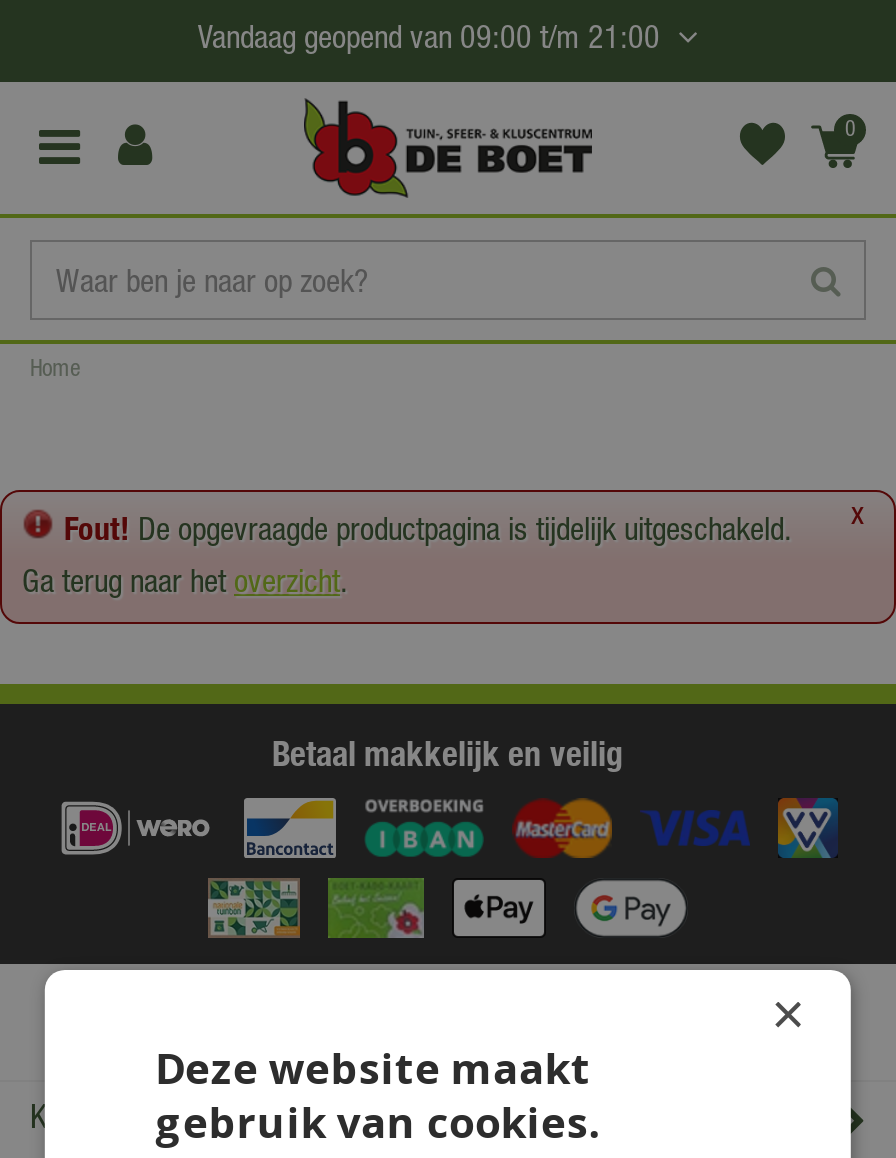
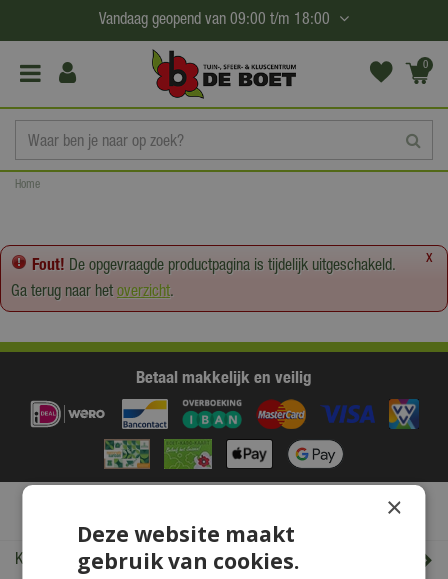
- Vandaag geopend van 09:00 t/m 21:00
+ Vandaag geopend van 09:00 t/m 18:00
